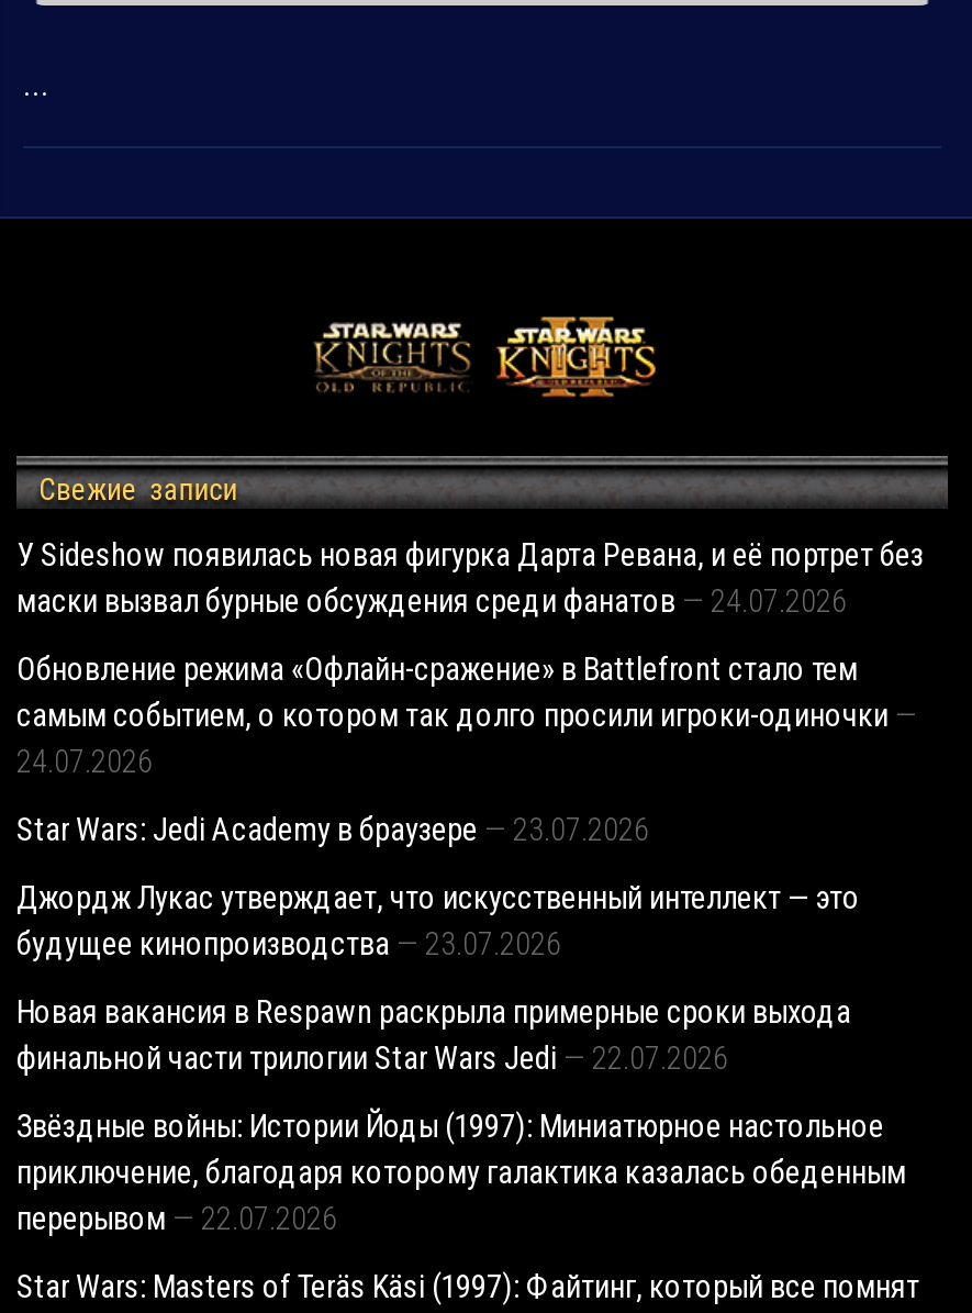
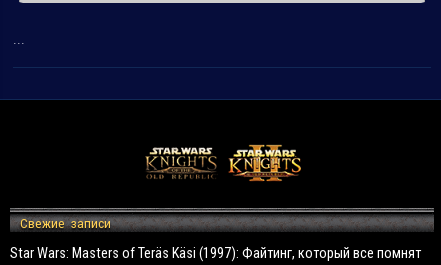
- У Sideshow появилась новая фигурка Дарта Ревана, и её портрет без
- маски вызвал бурные обсуждения среди фанатов
- 24.07.2026
- Обновление режима «Офлайн-сражение» в Battlefront стало тем
- самым событием, о котором так долго просили игроки-одиночки
- 24.07.2026
- Star Wars: Jedi Academy в браузере
- 23.07.2026
- Джордж Лукас утверждает, что искусственный интеллект — это
- будущее кинопроизводства
- 23.07.2026
- Новая вакансия в Respawn раскрыла примерные сроки выхода
- финальной части трилогии Star Wars Jedi
- 22.07.2026
- Звёздные войны: Истории Йоды (1997): Миниатюрное настольное
- приключение, благодаря которому галактика казалась обеденным
- перерывом
- 22.07.2026
